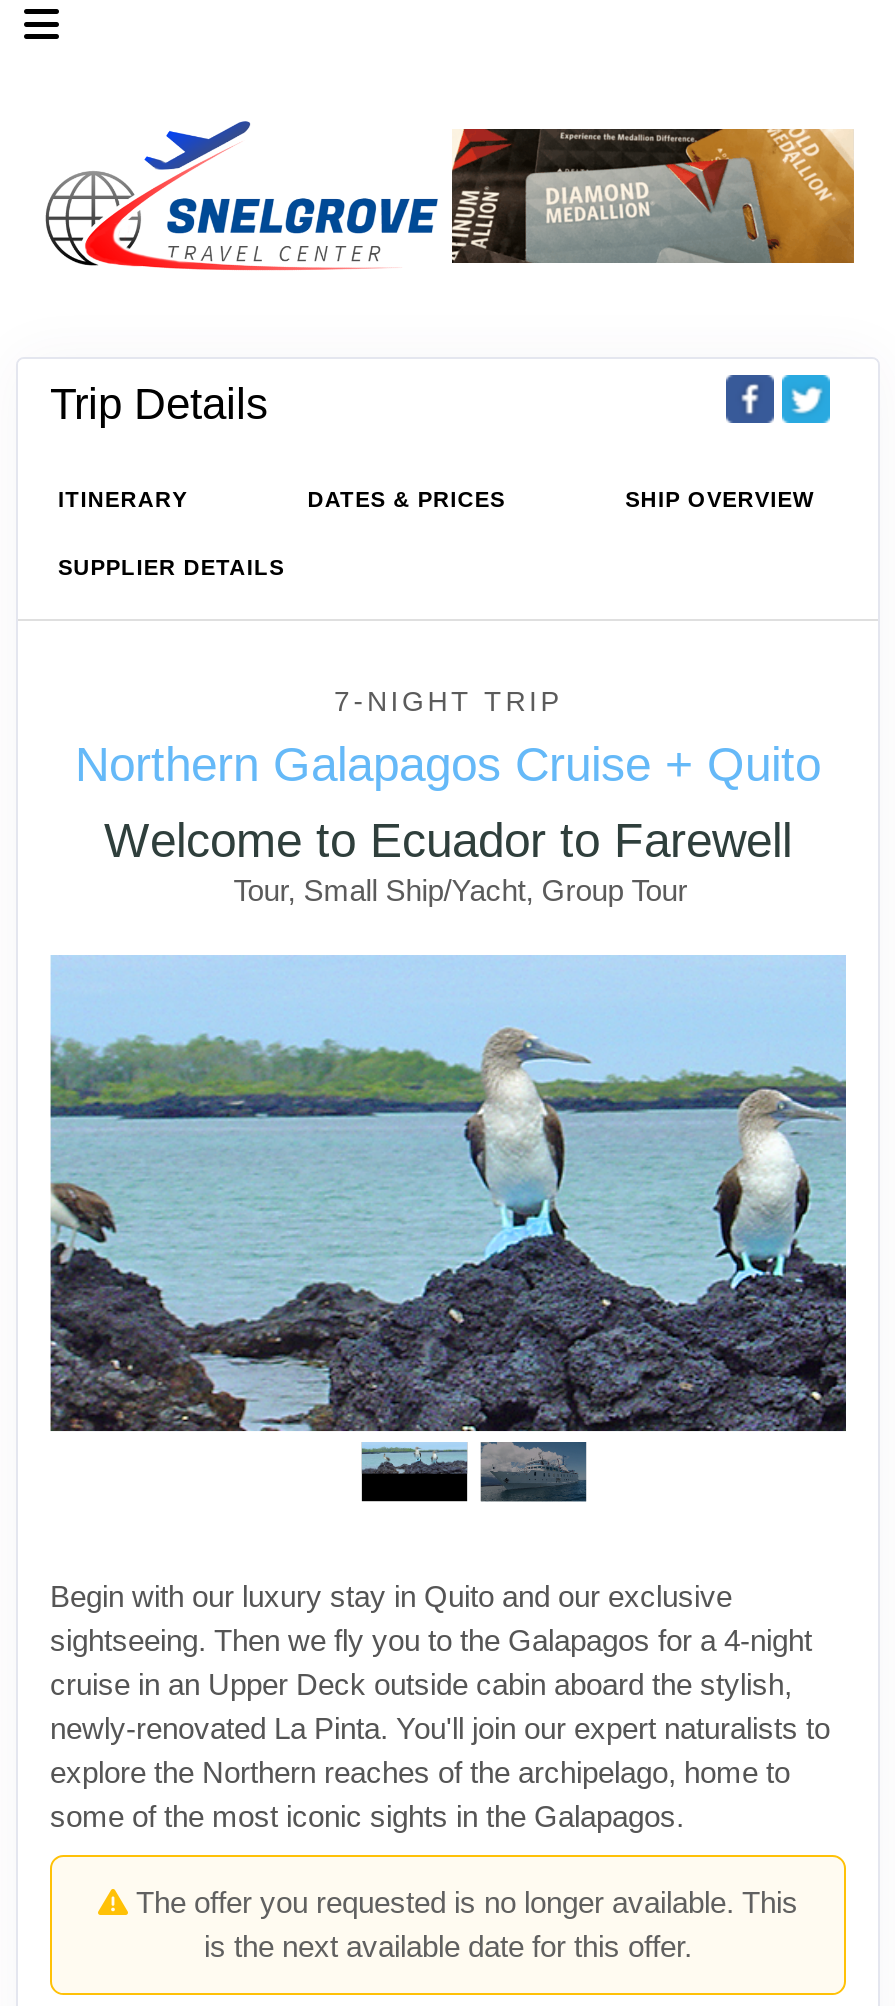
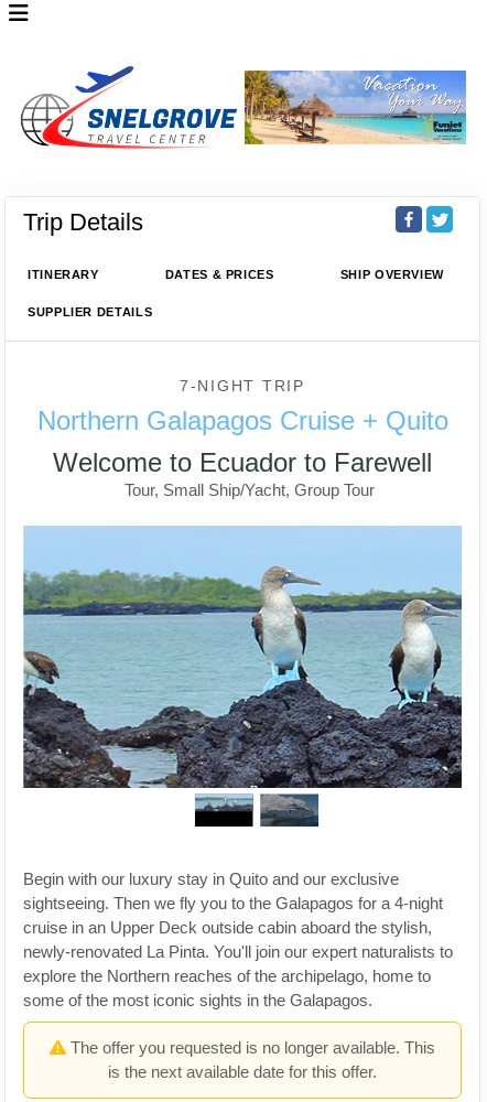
- [image]
+ [image]
